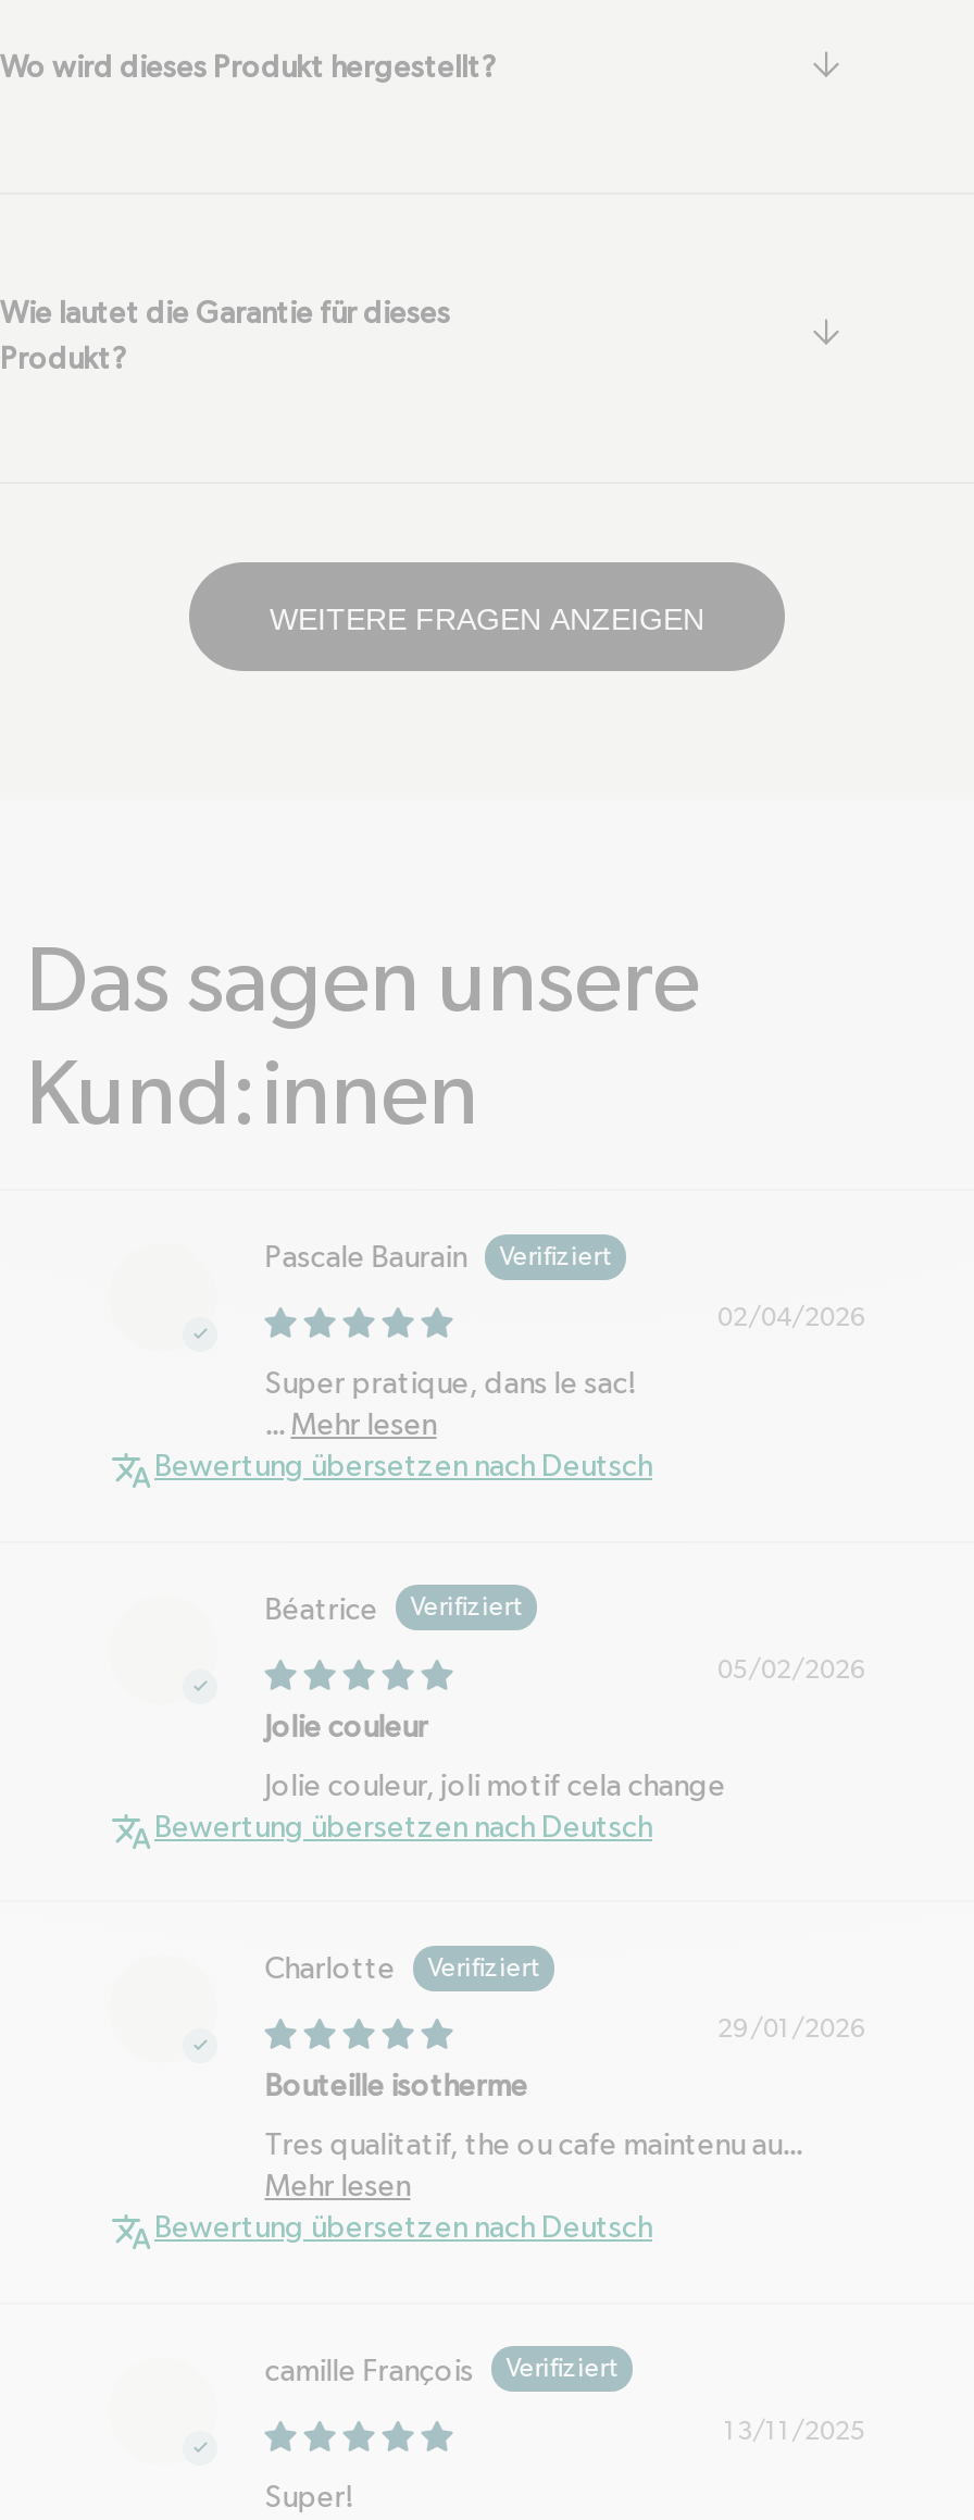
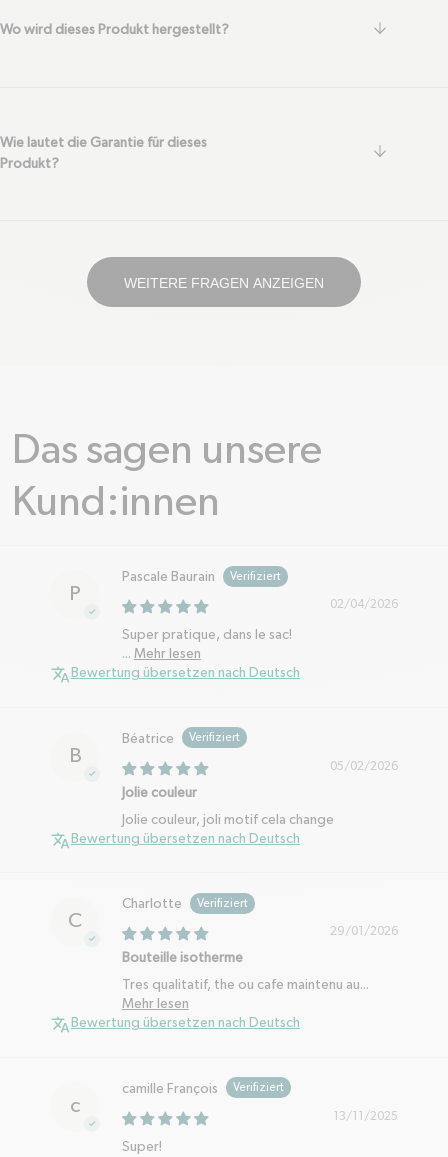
+ P

+ B

+ C

+ c
